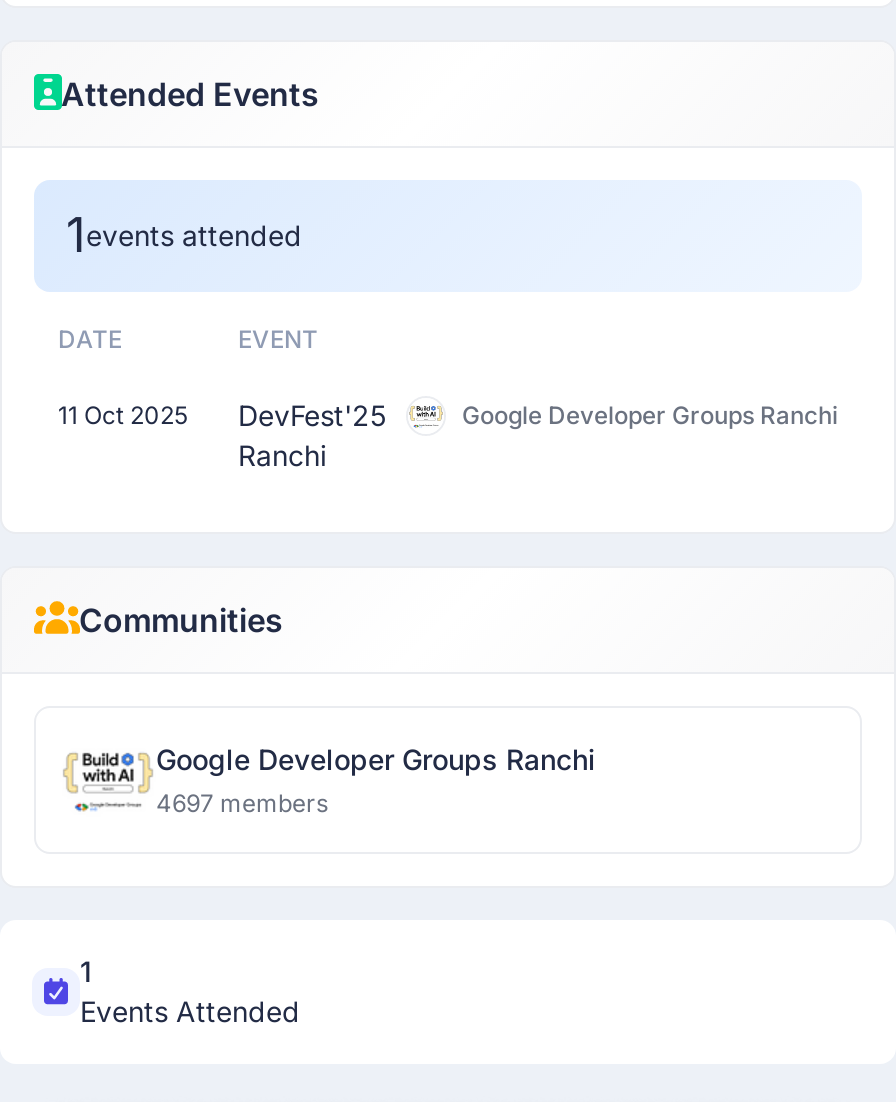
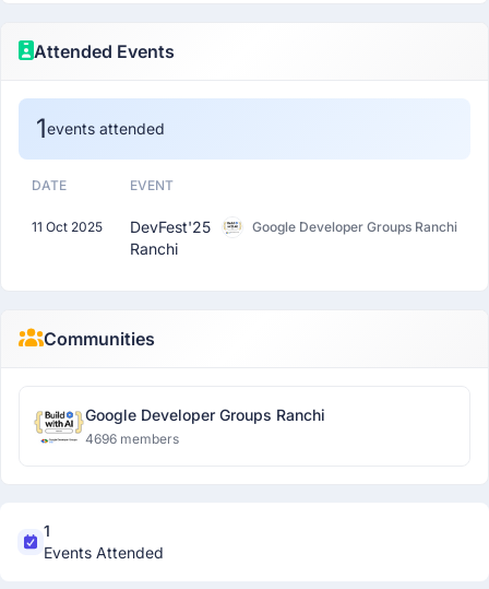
- 4697 members
+ 4696 members
